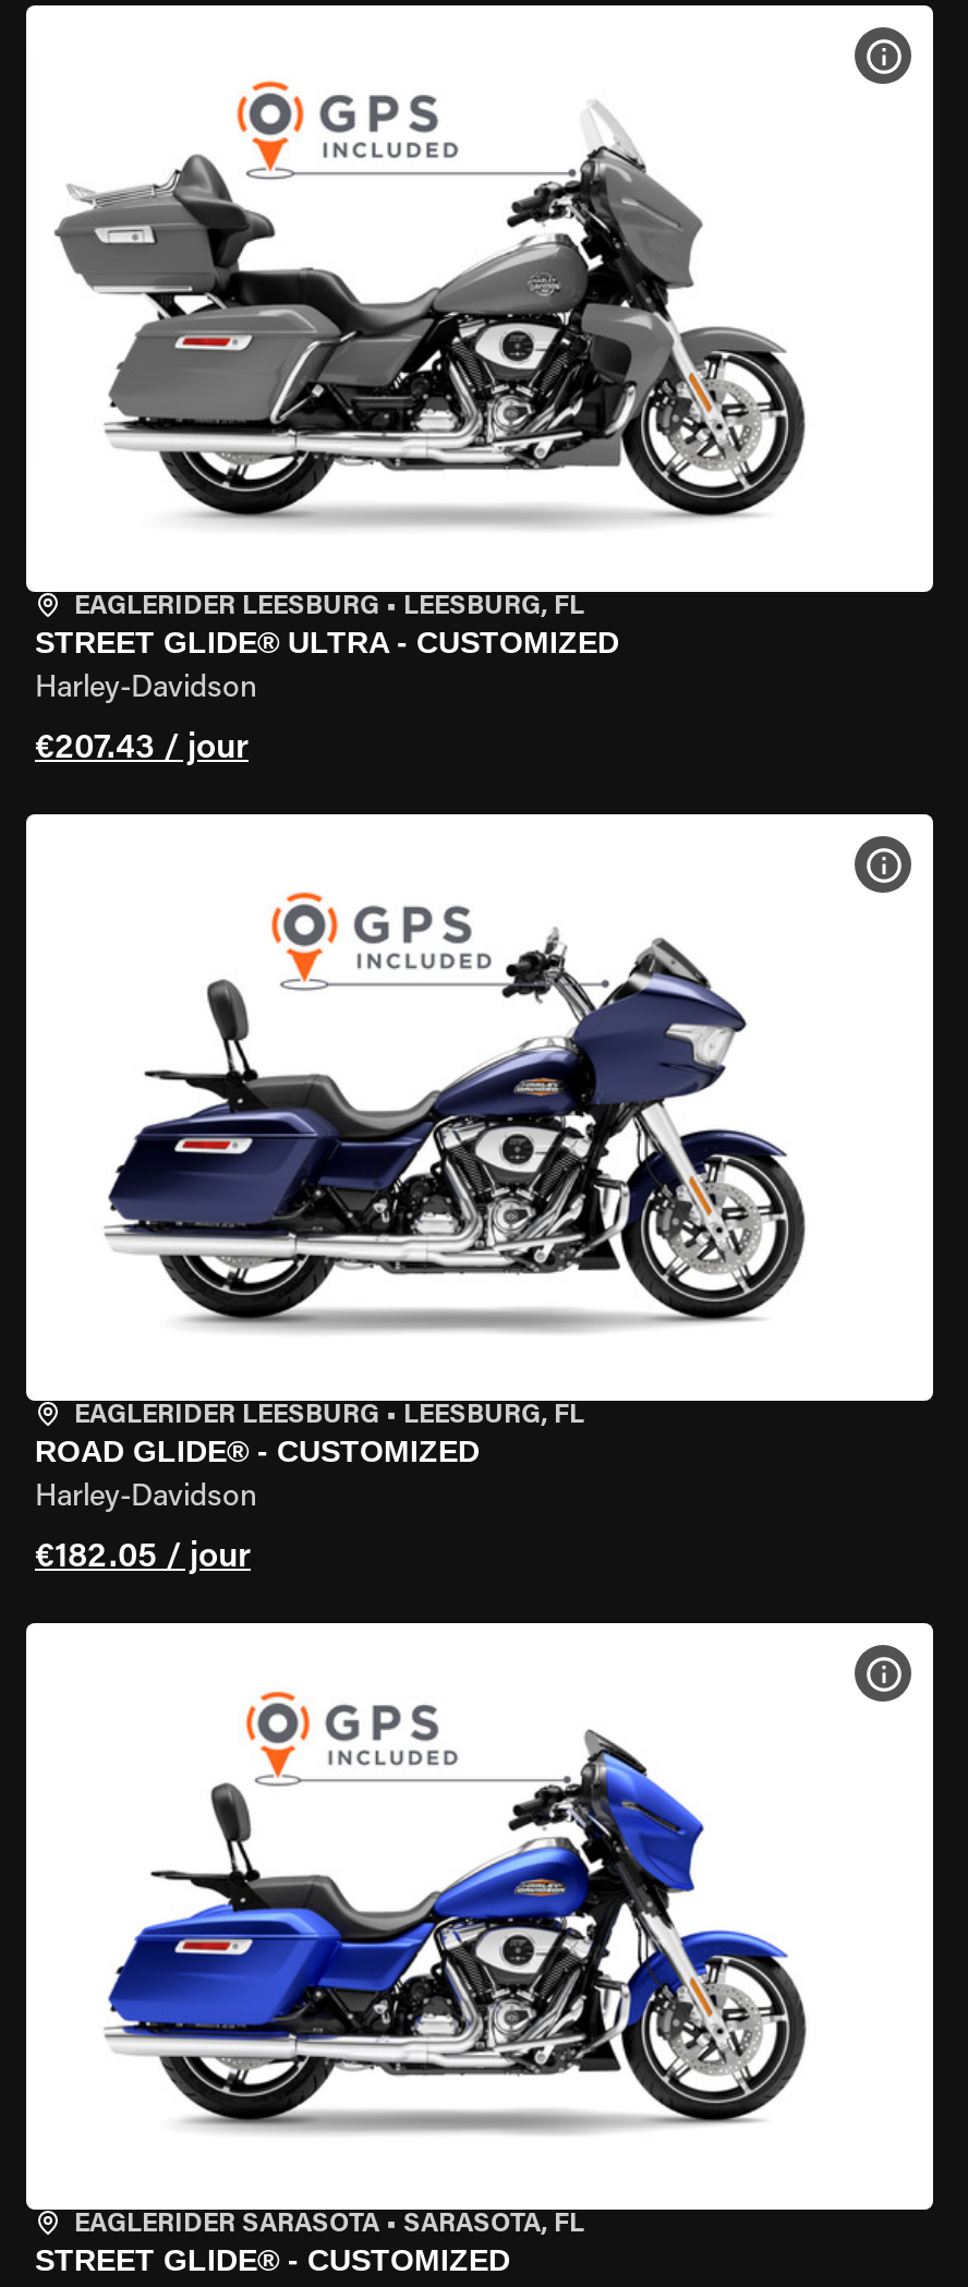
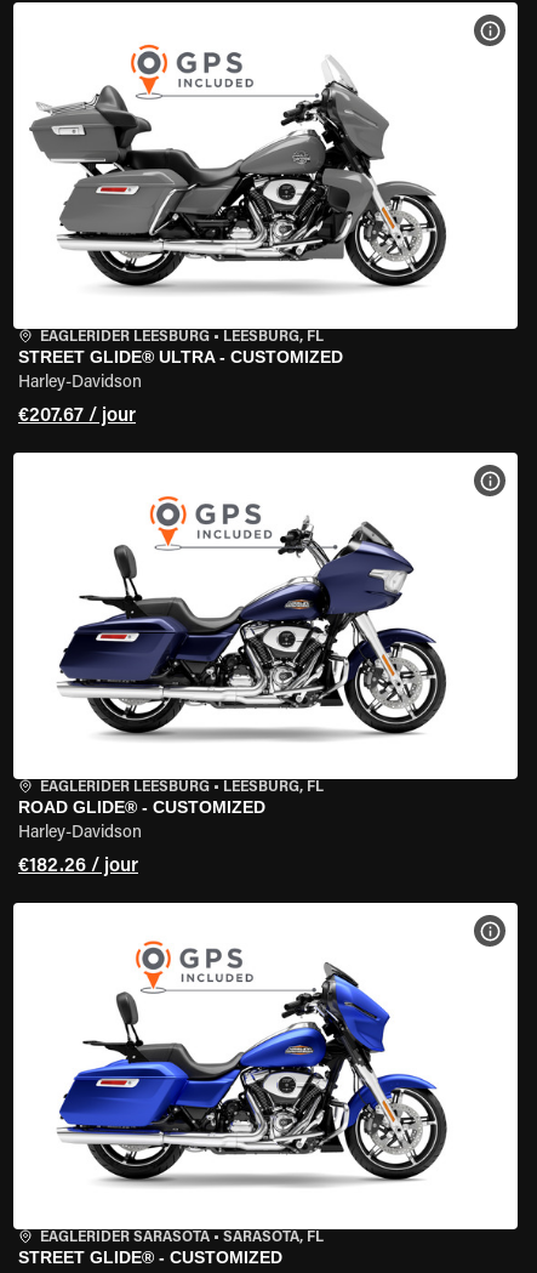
- €207.43 / jour
+ €207.67 / jour

- €182.05 / jour
+ €182.26 / jour
